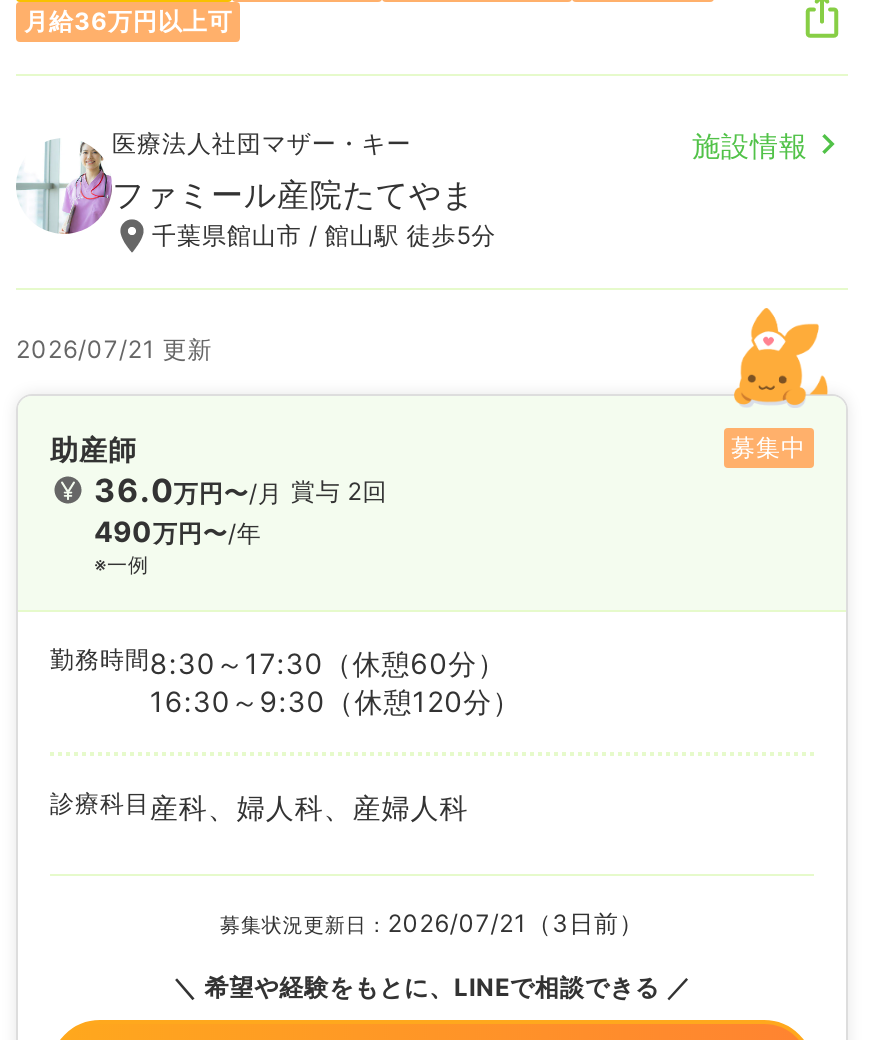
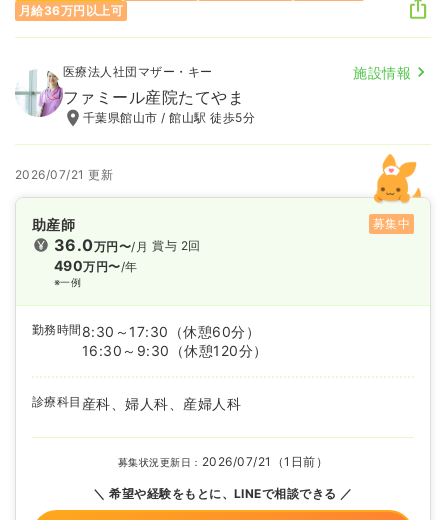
- 募集状況更新日：2026/07/21（3日前）
+ 募集状況更新日：2026/07/21（1日前）
